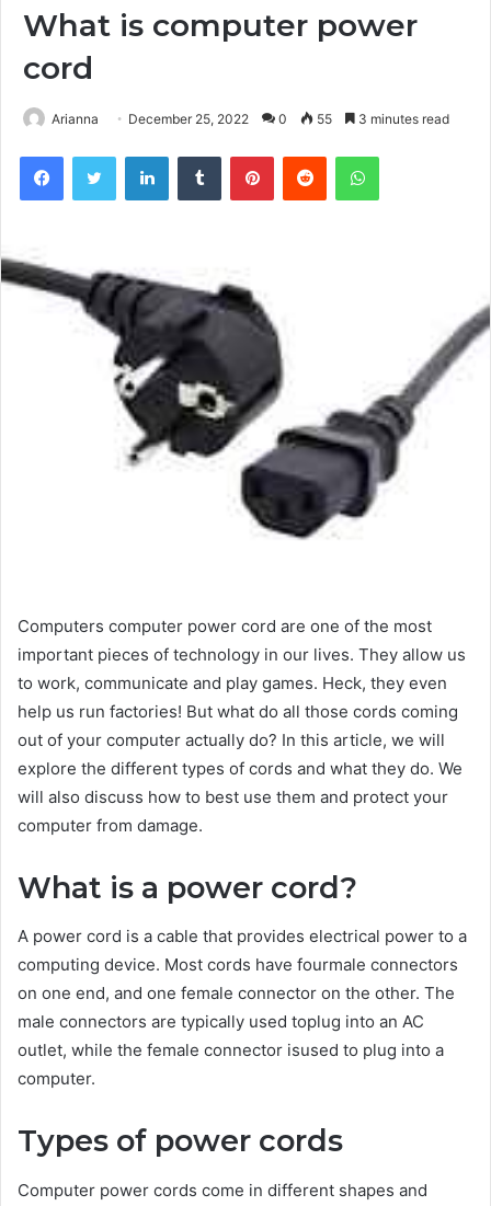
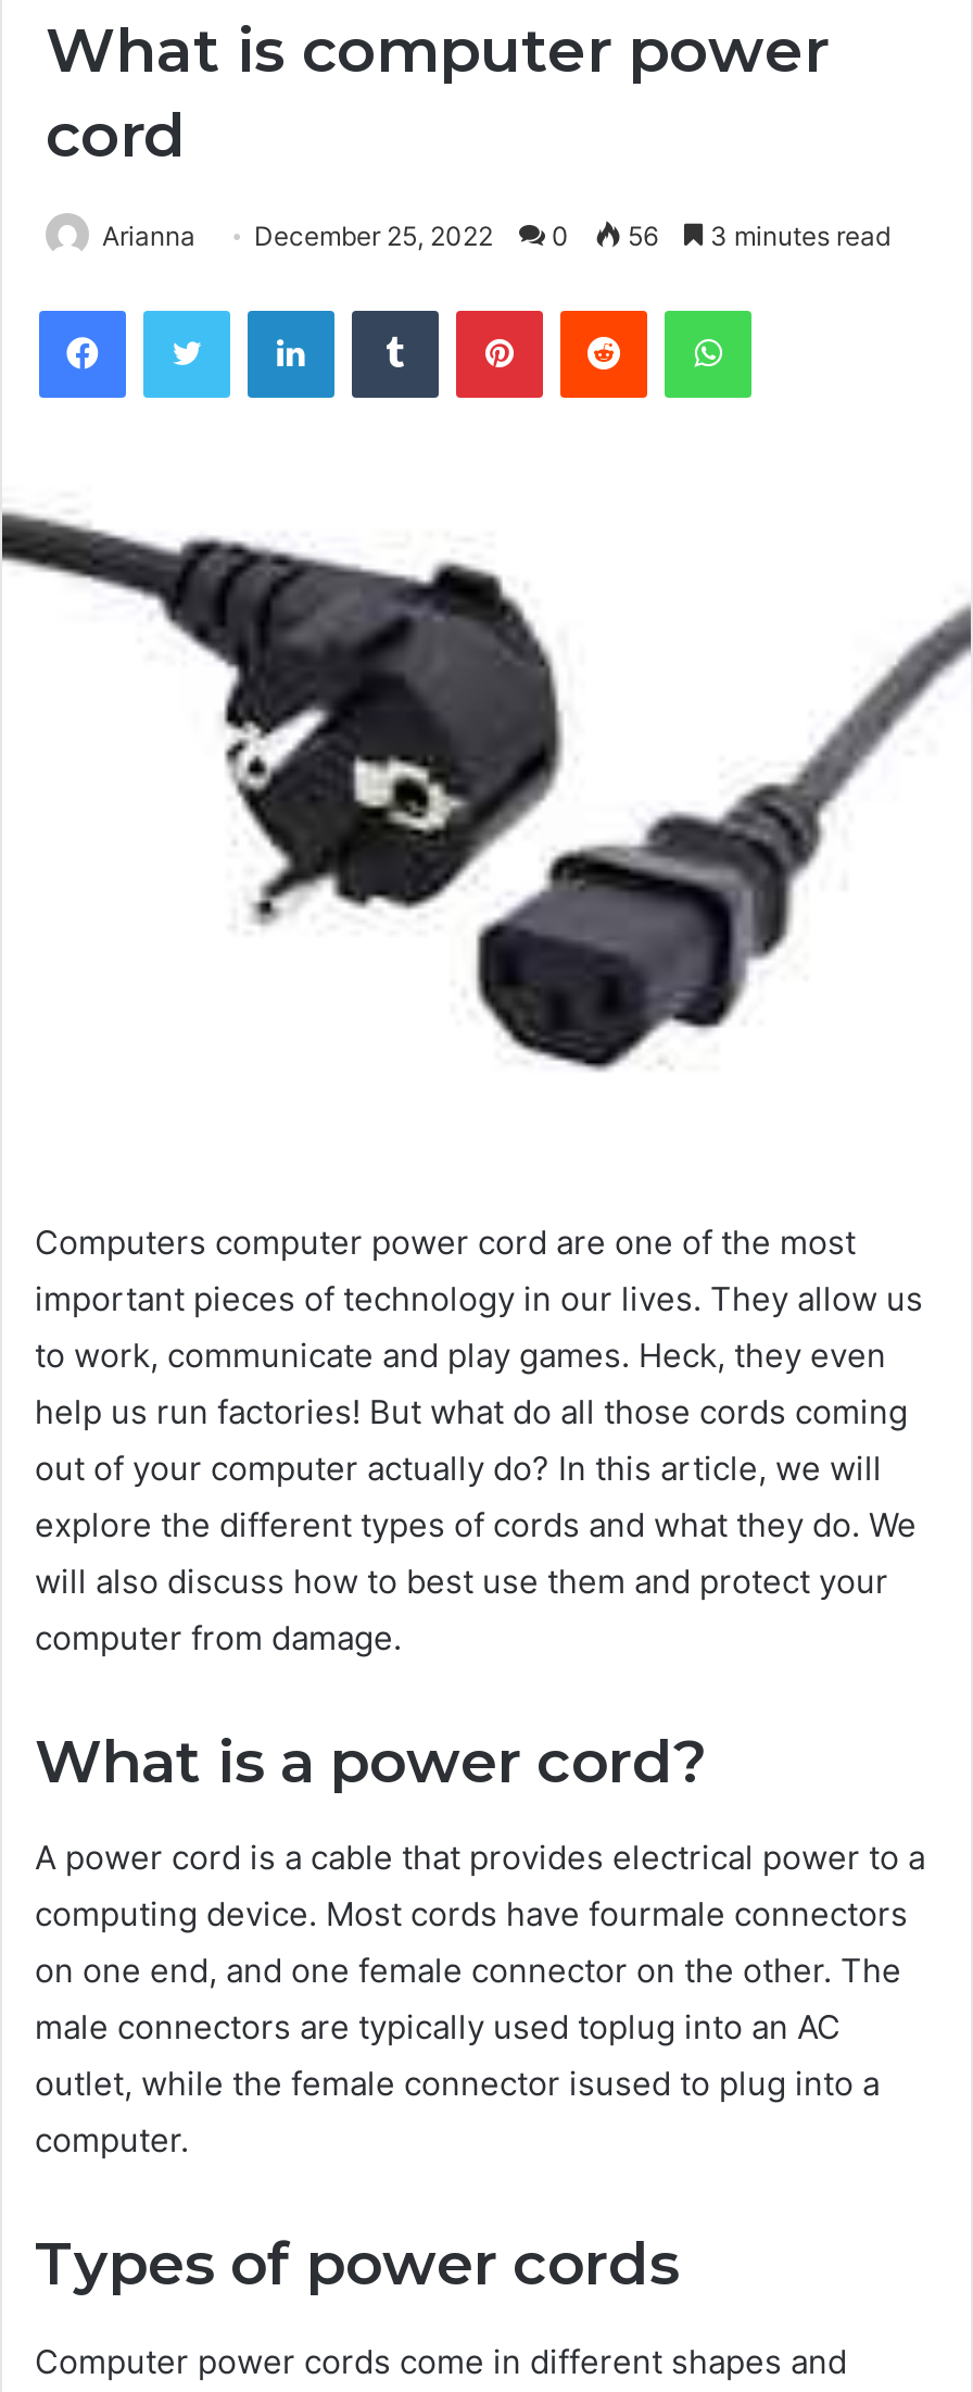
- Arianna December 25, 2022 0 55 3 minutes read
+ Arianna December 25, 2022 0 56 3 minutes read
